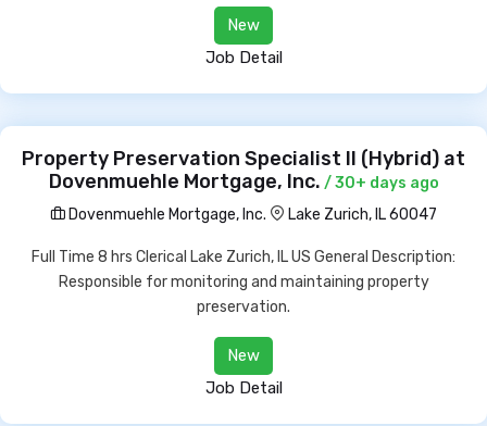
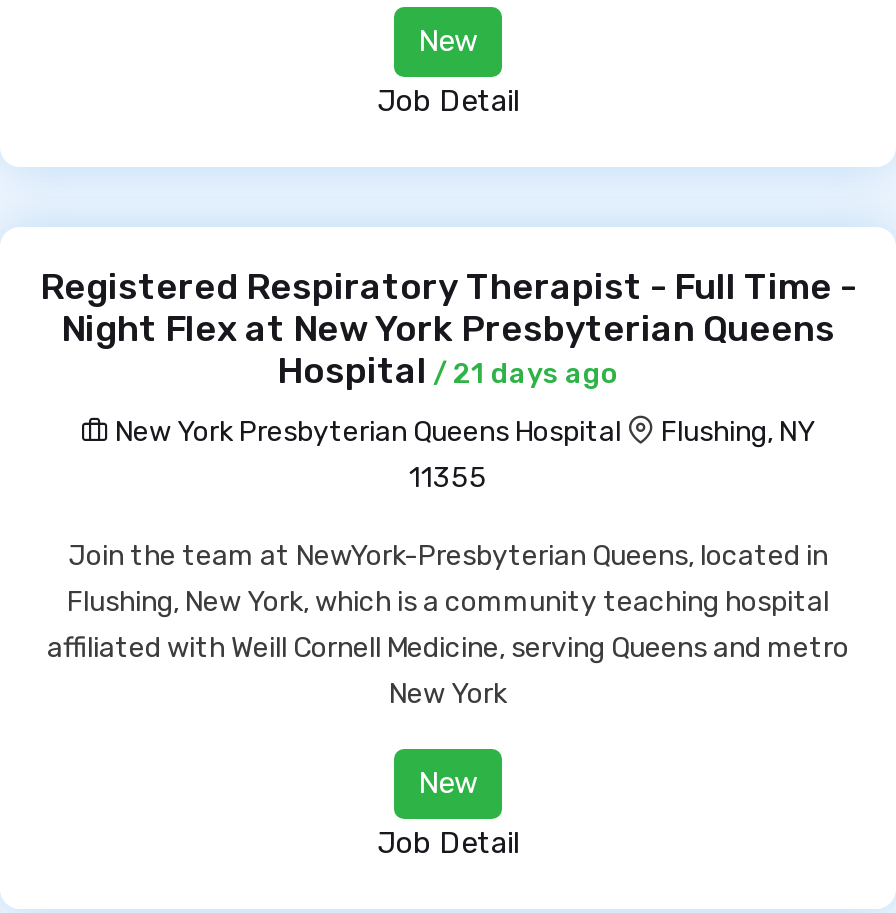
- Property Preservation Specialist lI (Hybrid) at
- Dovenmuehle Mortgage, Inc. / 30+ days ago
+ Registered Respiratory Therapist - Full Time -
+ Night Flex at New York Presbyterian Queens
+ Hospital / 21 days ago

- Dovenmuehle Mortgage, Inc.
- Lake Zurich, IL 60047
+ New York Presbyterian Queens Hospital
+ Flushing, NY
+ 11355

- Full Time 8 hrs Clerical Lake Zurich, IL US General Description:
- Responsible for monitoring and maintaining property
- preservation.
+ Join the team at NewYork-Presbyterian Queens, located in
+ Flushing, New York, which is a community teaching hospital
+ affiliated with Weill Cornell Medicine, serving Queens and metro
+ New York
